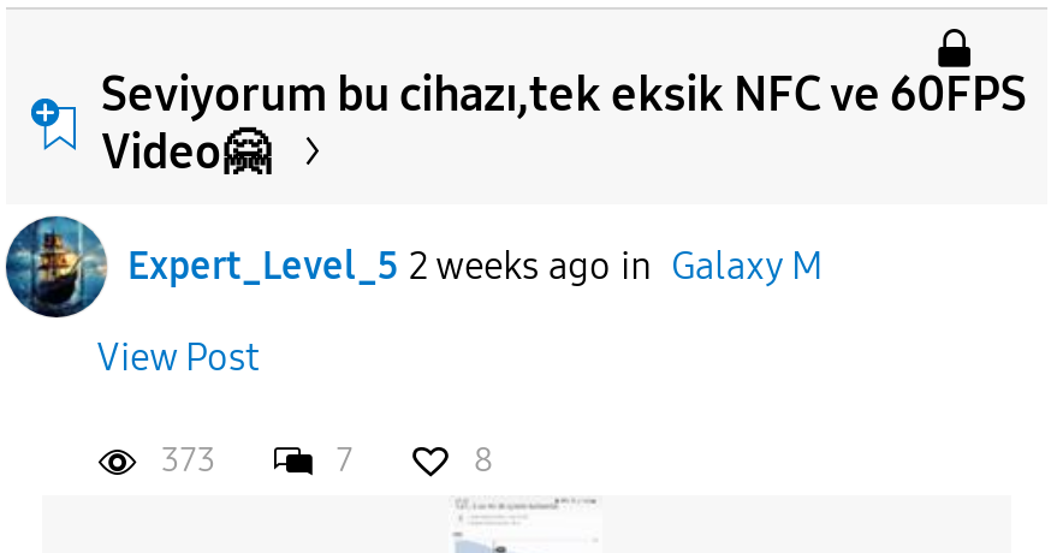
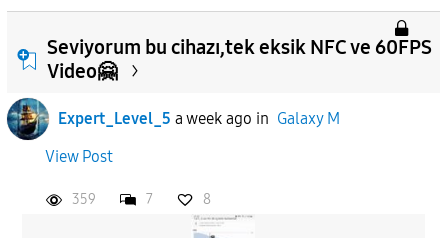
- Expert_Level_5 2 weeks ago in Galaxy M
+ Expert_Level_5 a week ago in Galaxy M

- 373
+ 359
